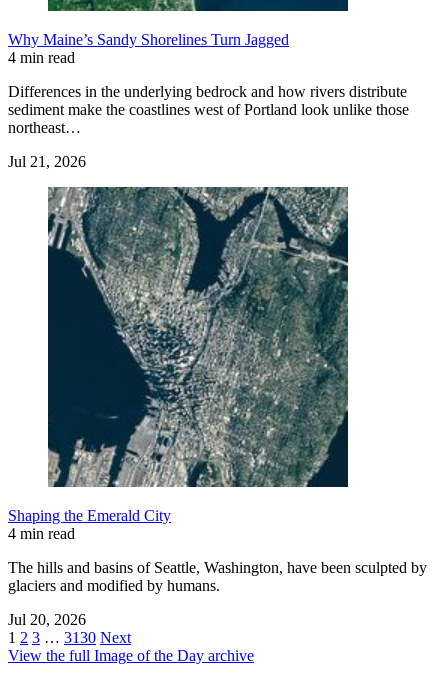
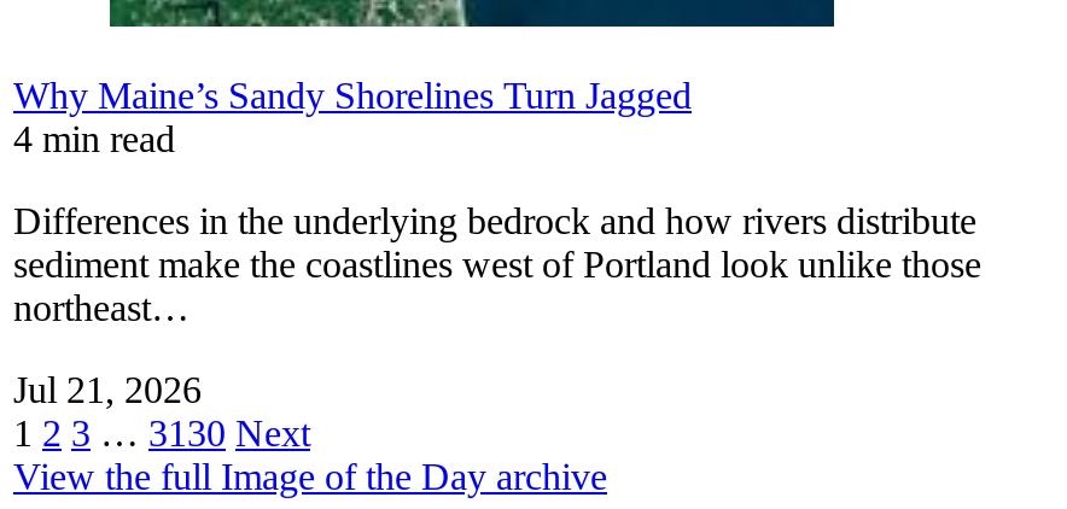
- [image]
- Shaping the Emerald City
- 4 min read
- The hills and basins of Seattle, Washington, have been sculpted by
- glaciers and modified by humans.
- Jul 20, 2026
